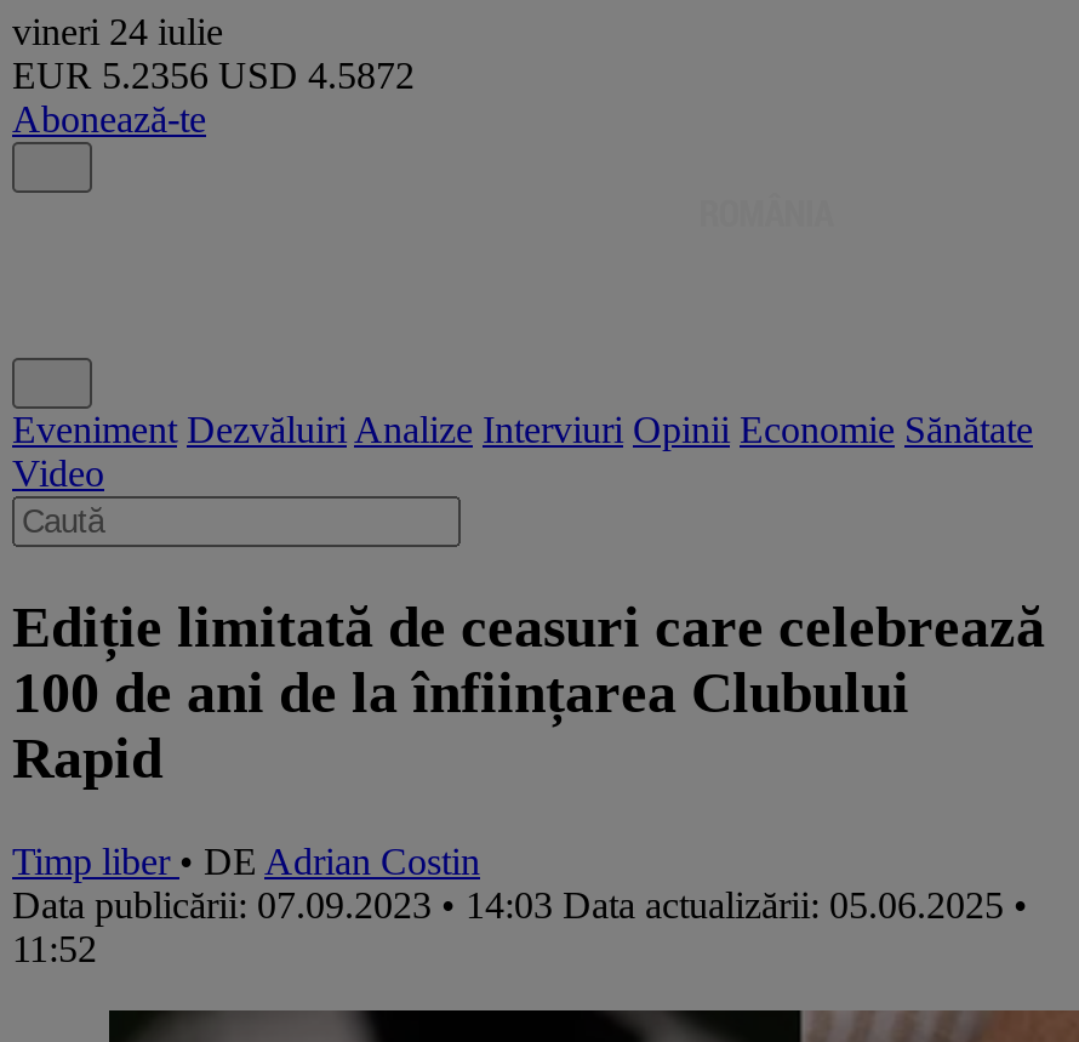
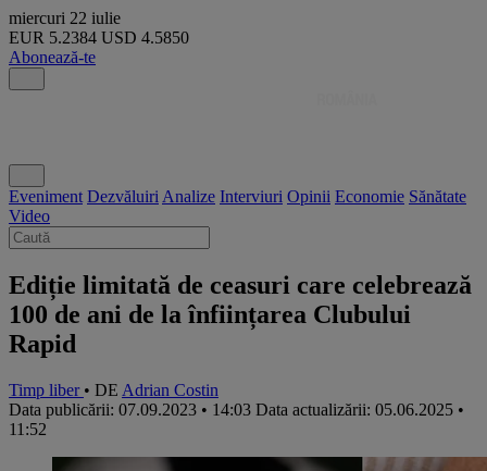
- vineri 24 iulie
+ miercuri 22 iulie

- EUR 5.2356 USD 4.5872
+ EUR 5.2384 USD 4.5850
